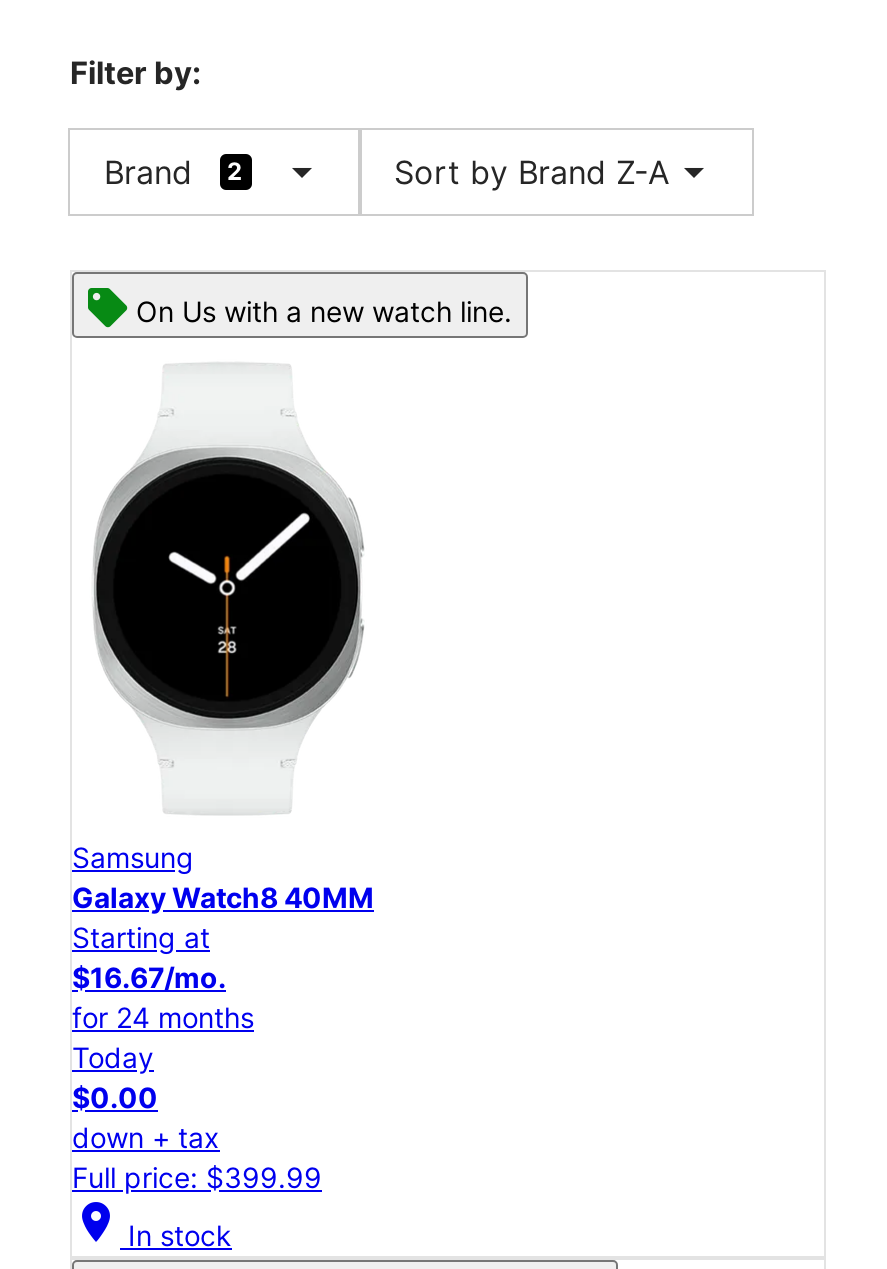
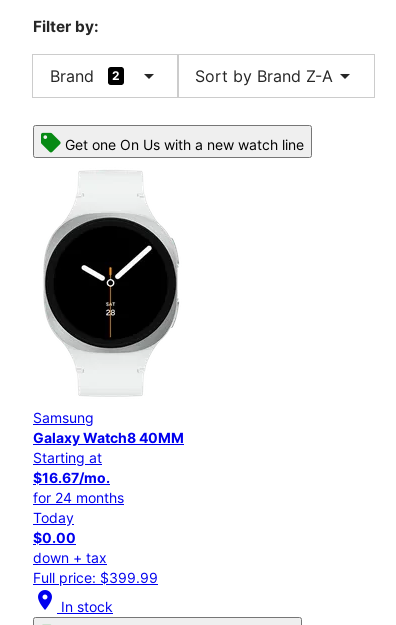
- On Us with a new watch line.
+ Get one On Us with a new watch line
